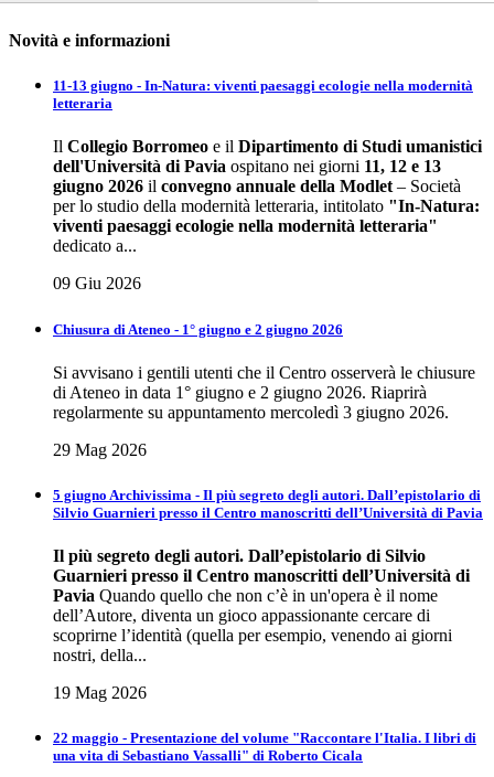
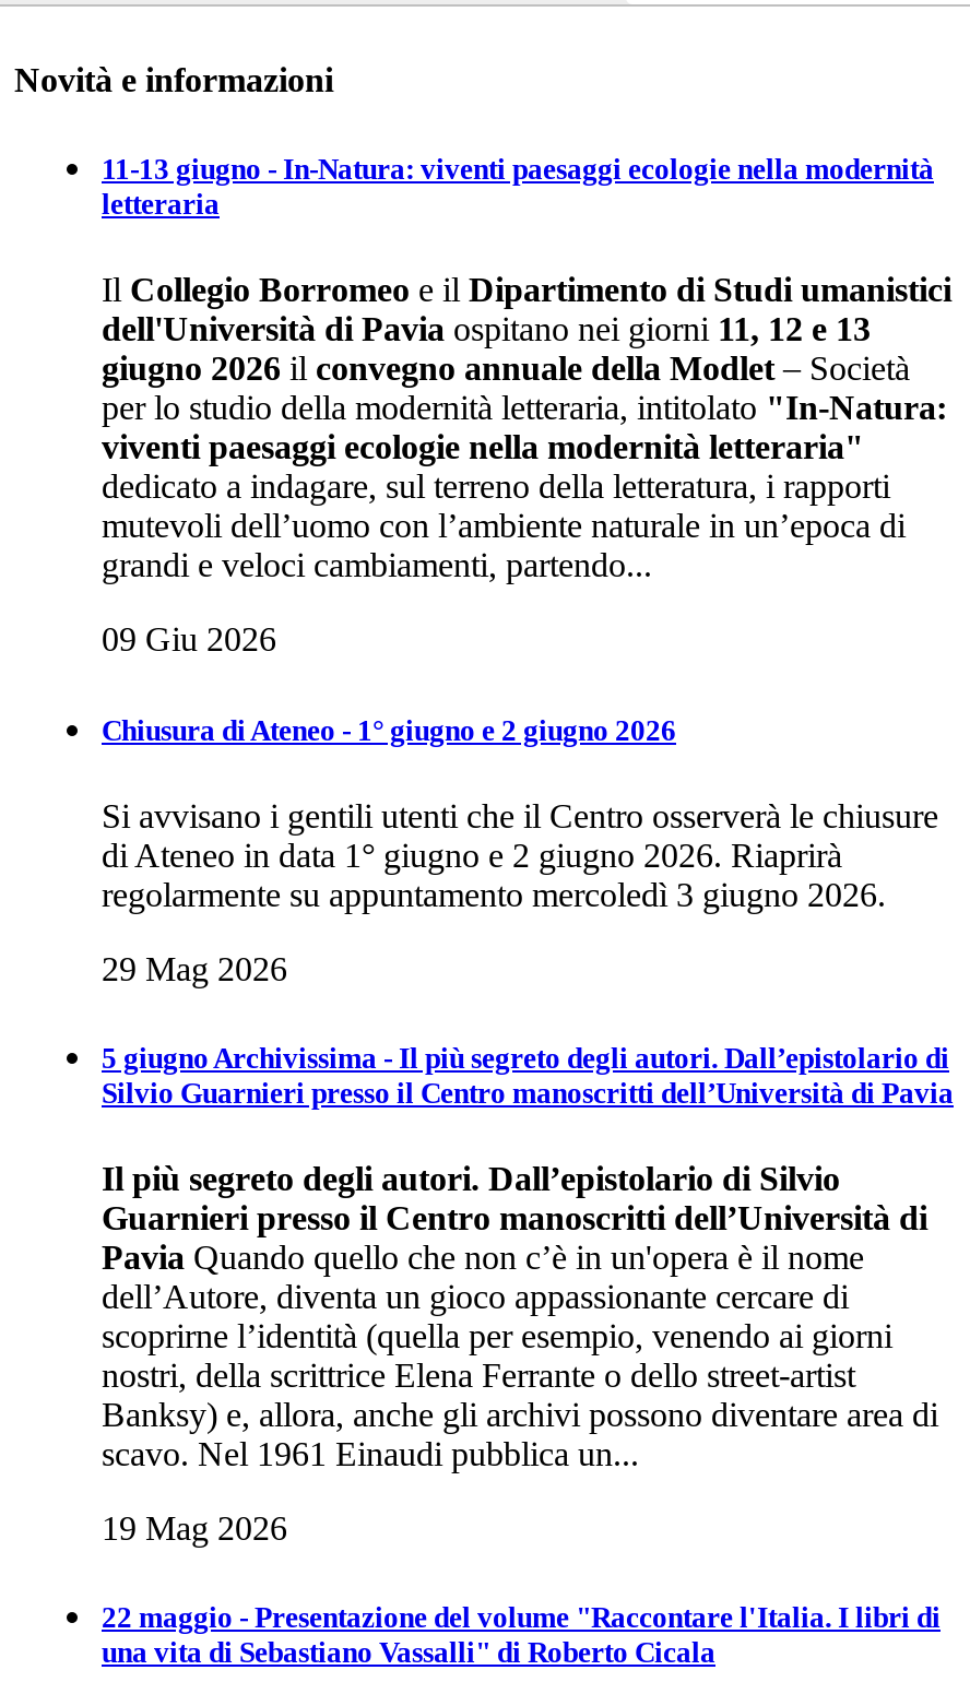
- dedicato a...
+ dedicato a indagare, sul terreno della letteratura, i rapporti
+ mutevoli dell’uomo con l’ambiente naturale in un’epoca di
+ grandi e veloci cambiamenti, partendo...

- nostri, della...
+ nostri, della scrittrice Elena Ferrante o dello street-artist
+ Banksy) e, allora, anche gli archivi possono diventare area di
+ scavo. Nel 1961 Einaudi pubblica un...
